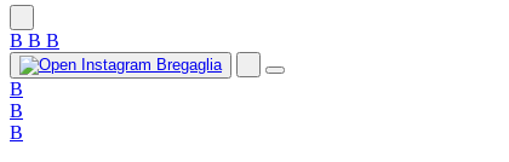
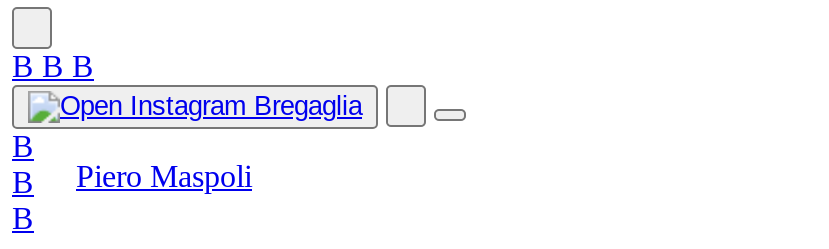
+ Piero Maspoli
